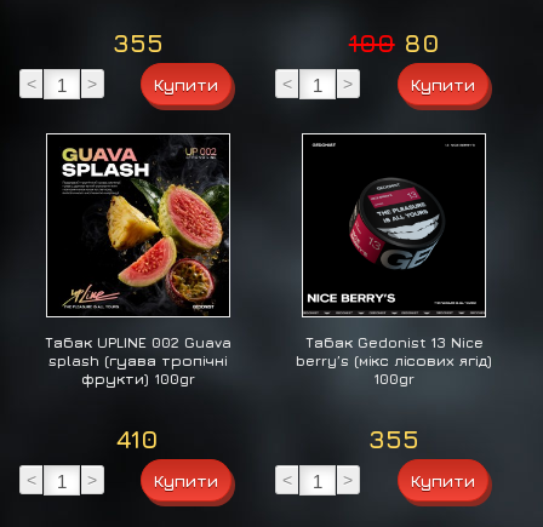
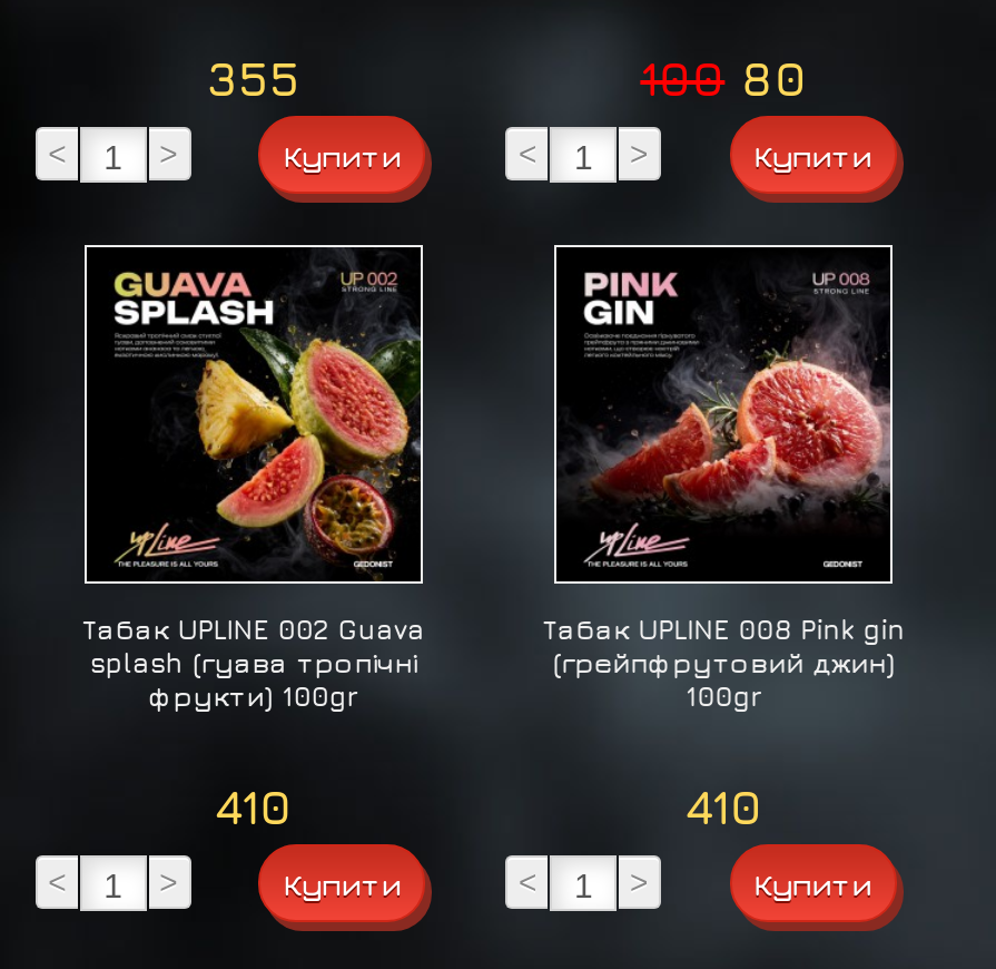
- [image]
- Табак Gedonist 13 Nice
- berry’s (мікс лісових ягід)
+ [image]
+ Табак UPLINE 008 Pink gin
+ (грейпфрутовий джин)

- 355
+ 410
